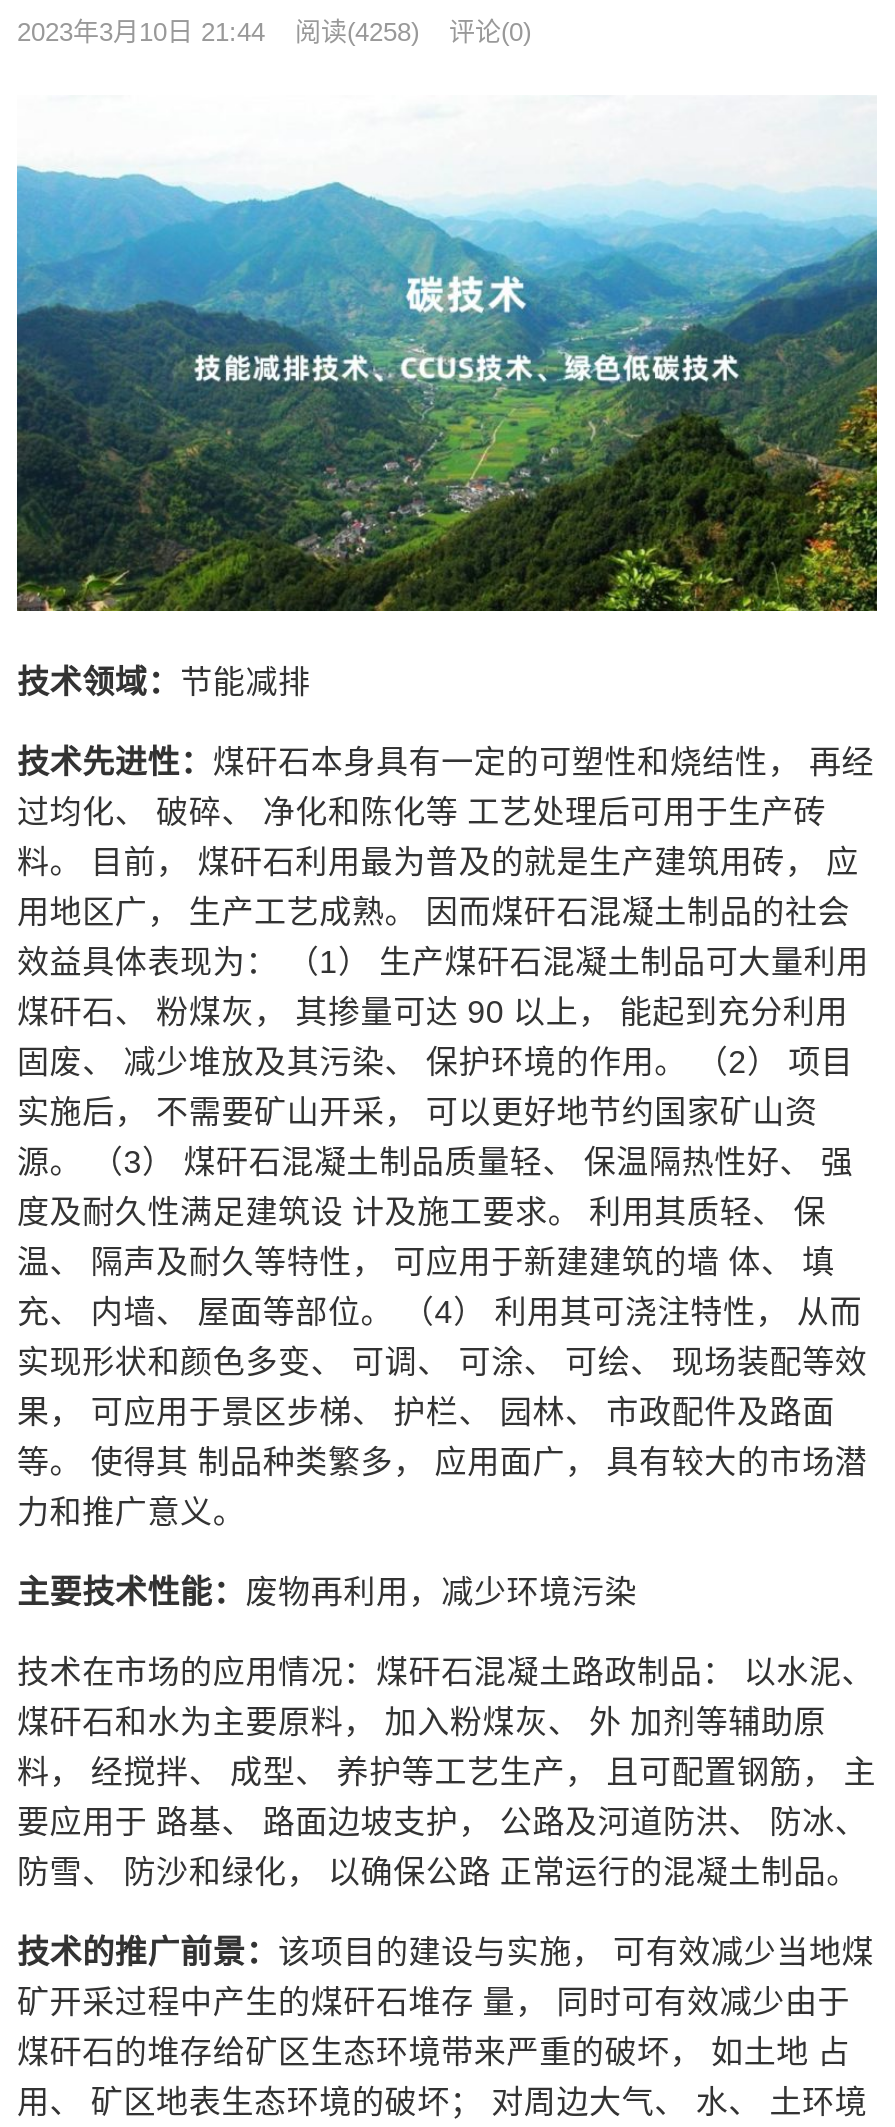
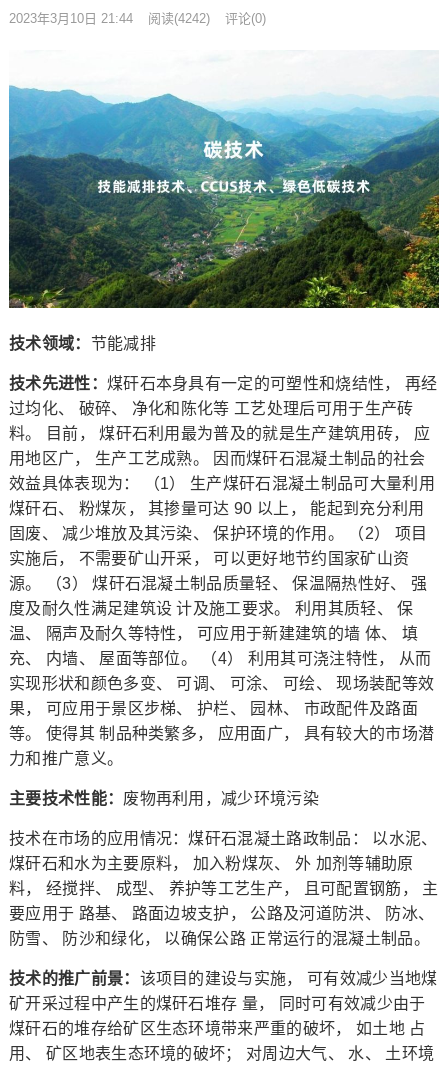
- 2023年3月10日 21:44 阅读(4258) 评论(0)
+ 2023年3月10日 21:44 阅读(4242) 评论(0)
